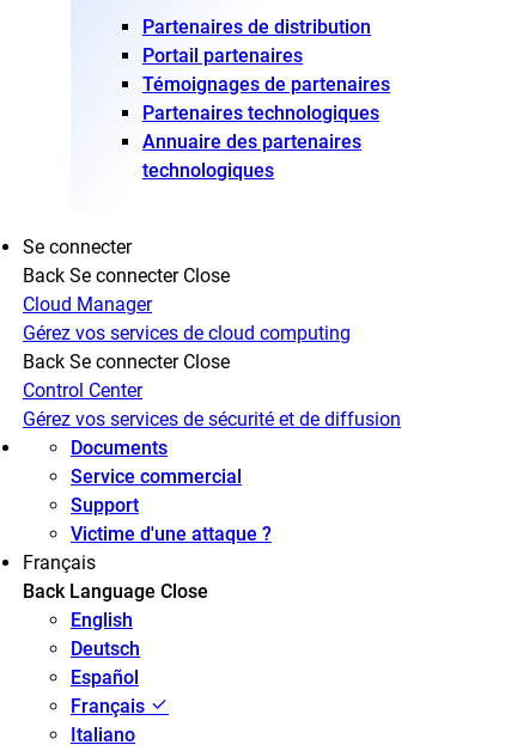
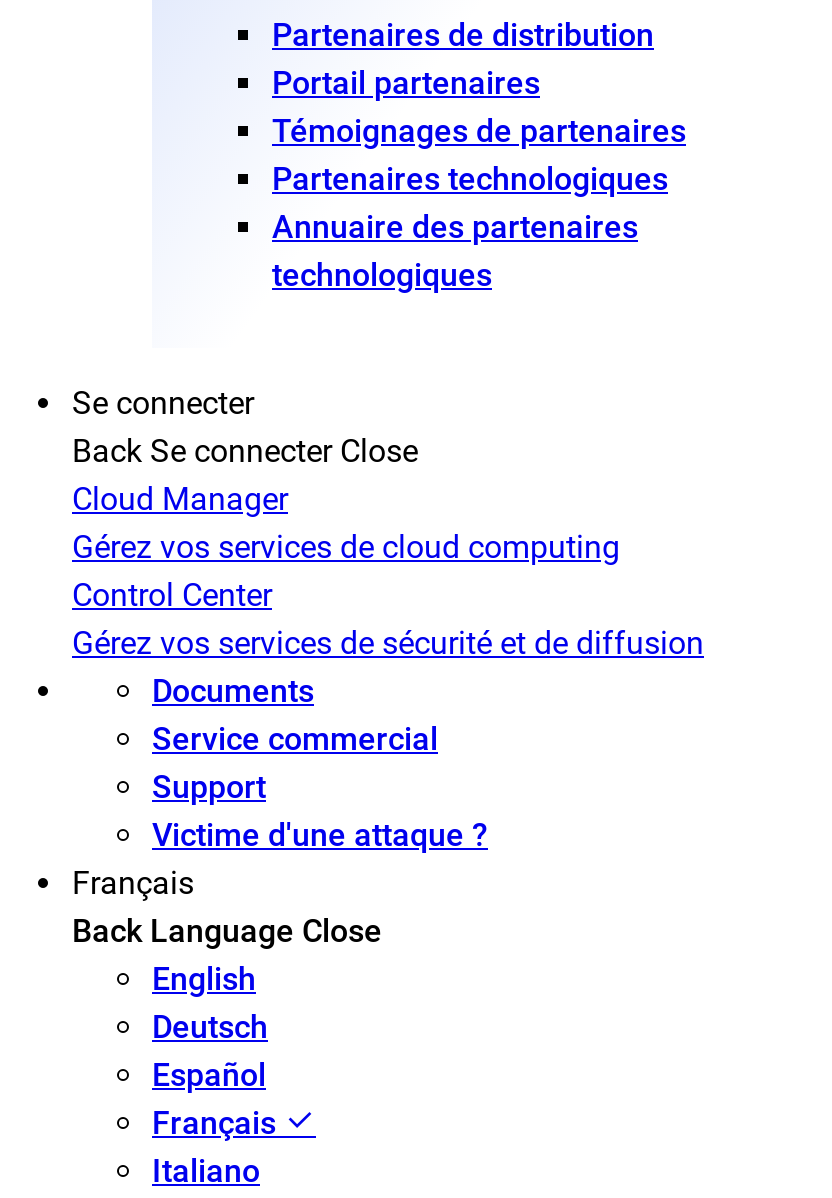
- Back Se connecter Close
